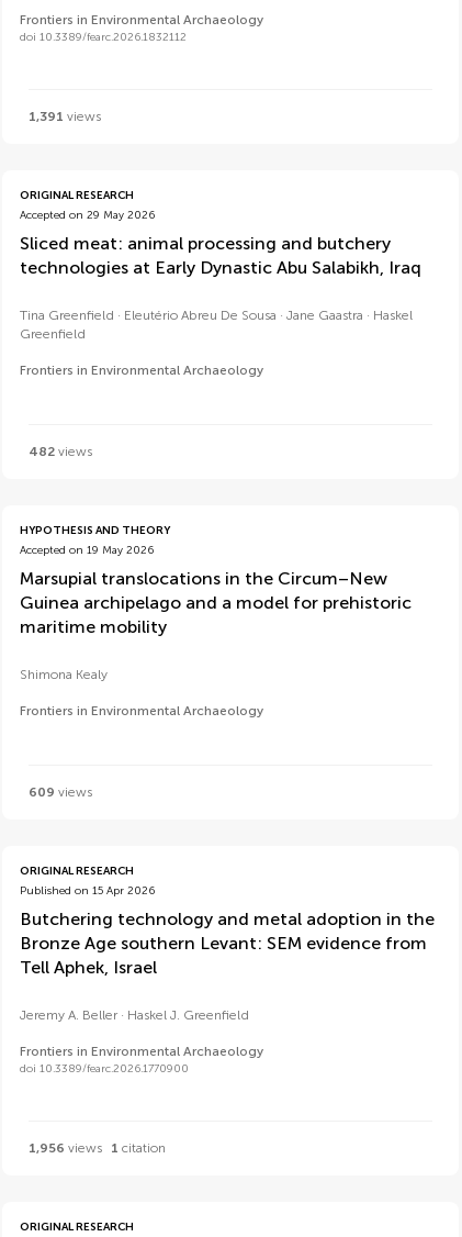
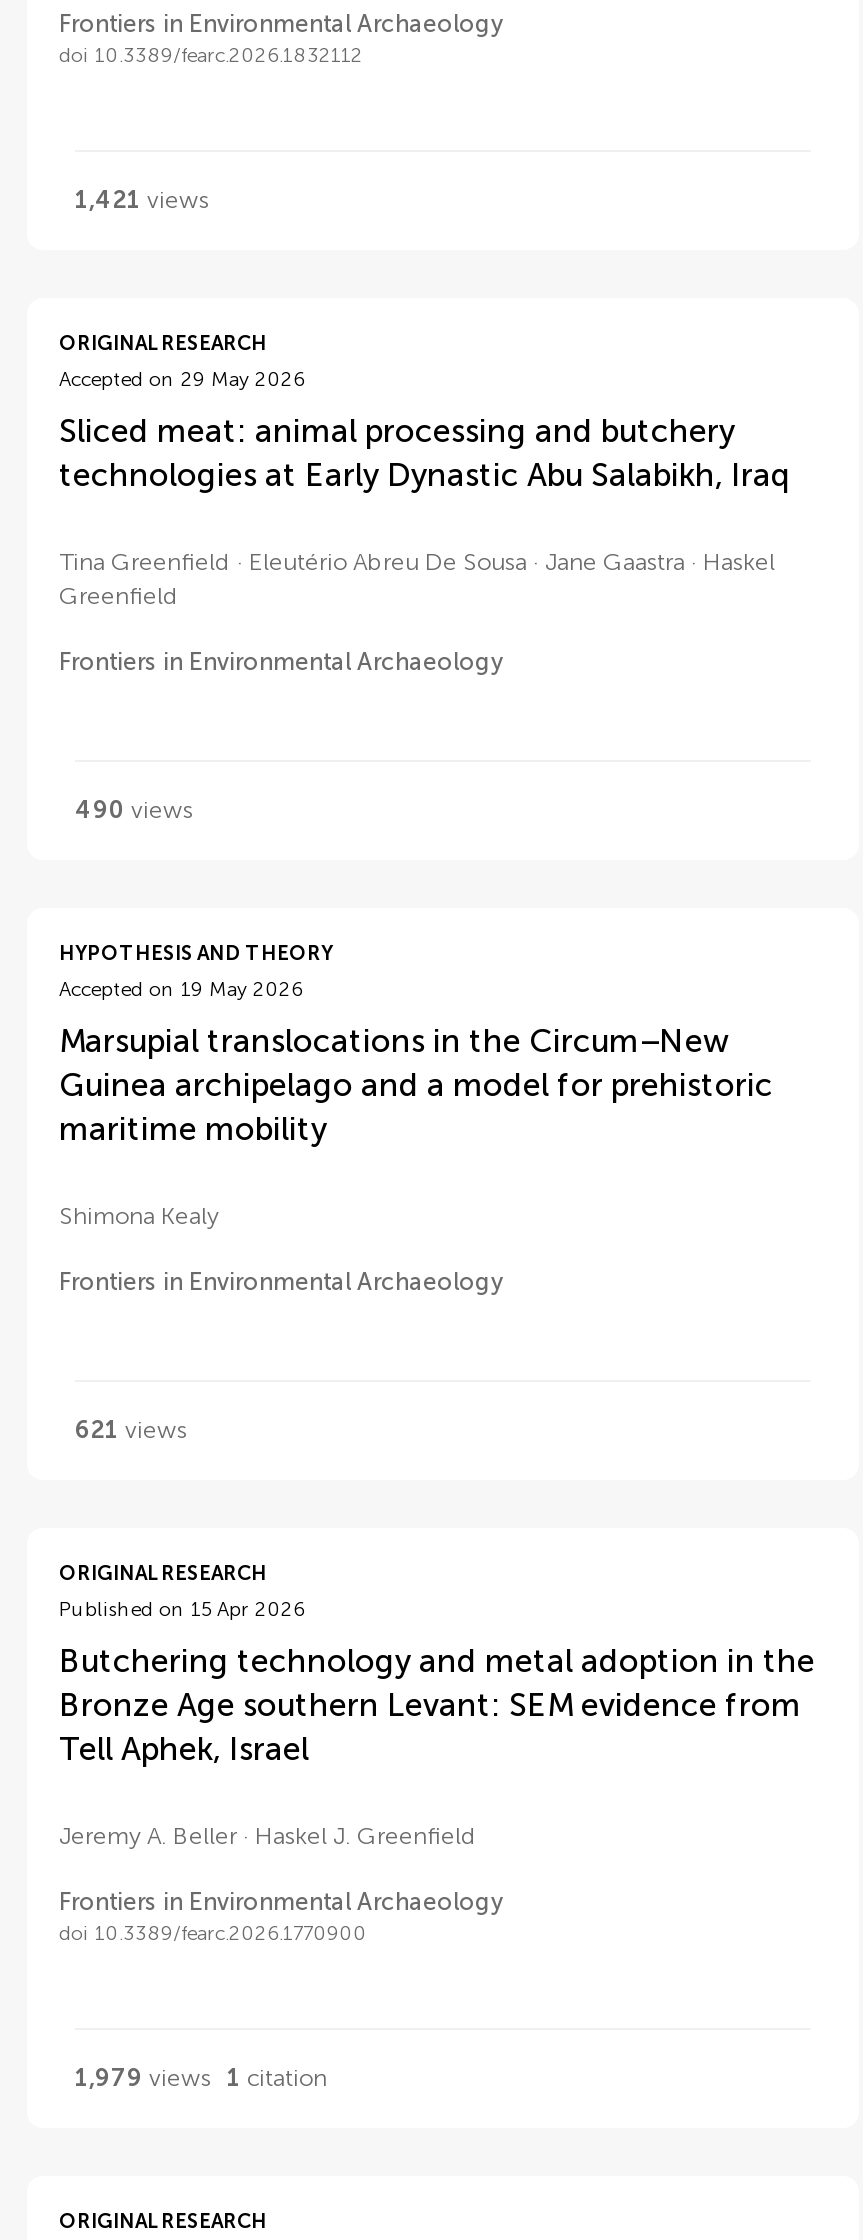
- 1,391 views
+ 1,421 views

- 482 views
+ 490 views

- 609 views
+ 621 views

- 1,956 views 1 citation
+ 1,979 views 1 citation
